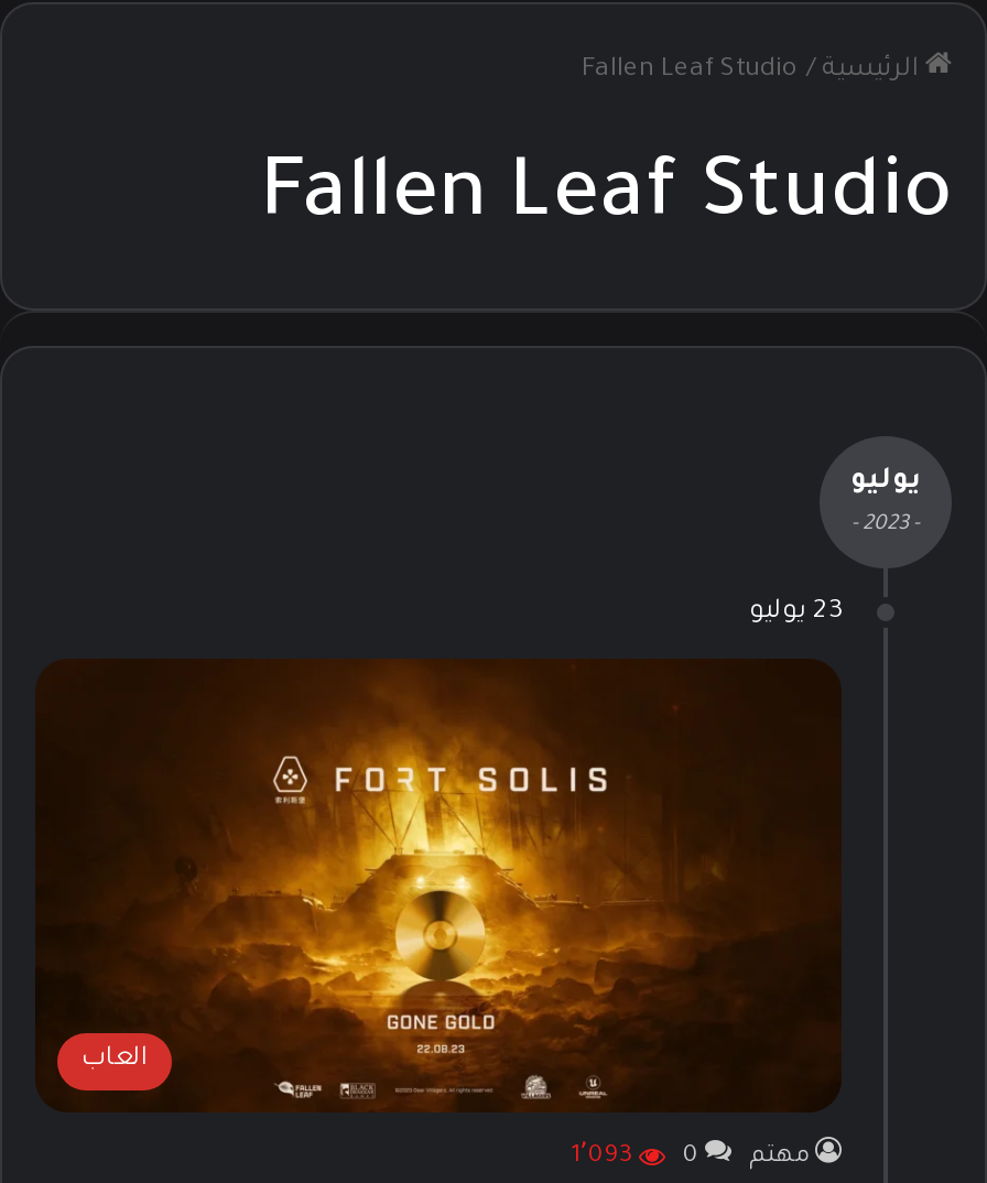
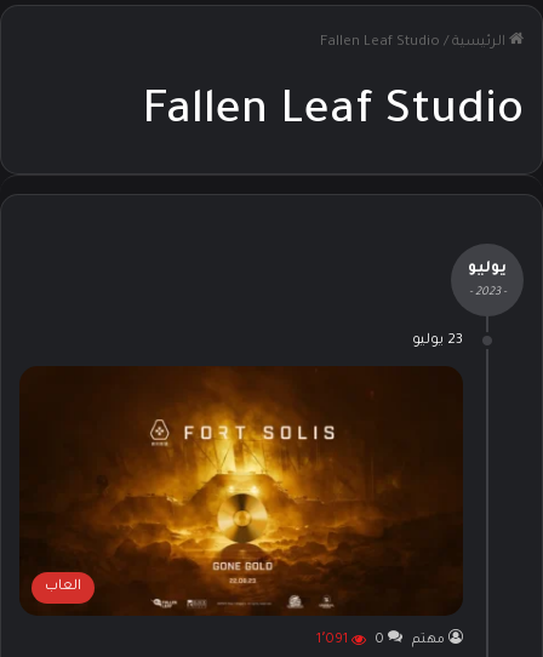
- مهتم 0 1٬093
+ مهتم 0 1٬091
